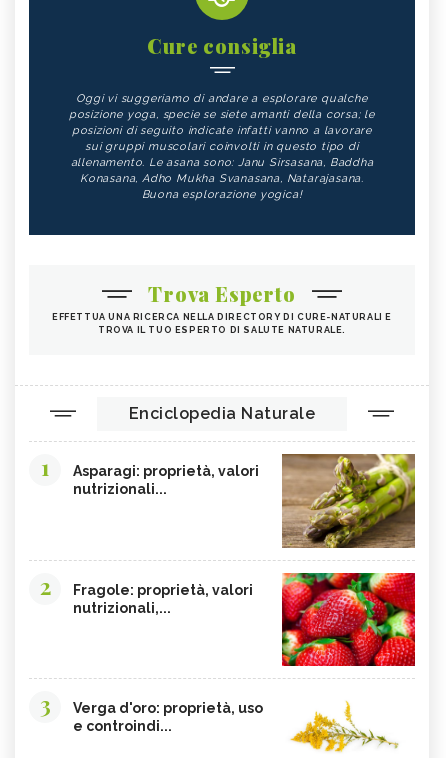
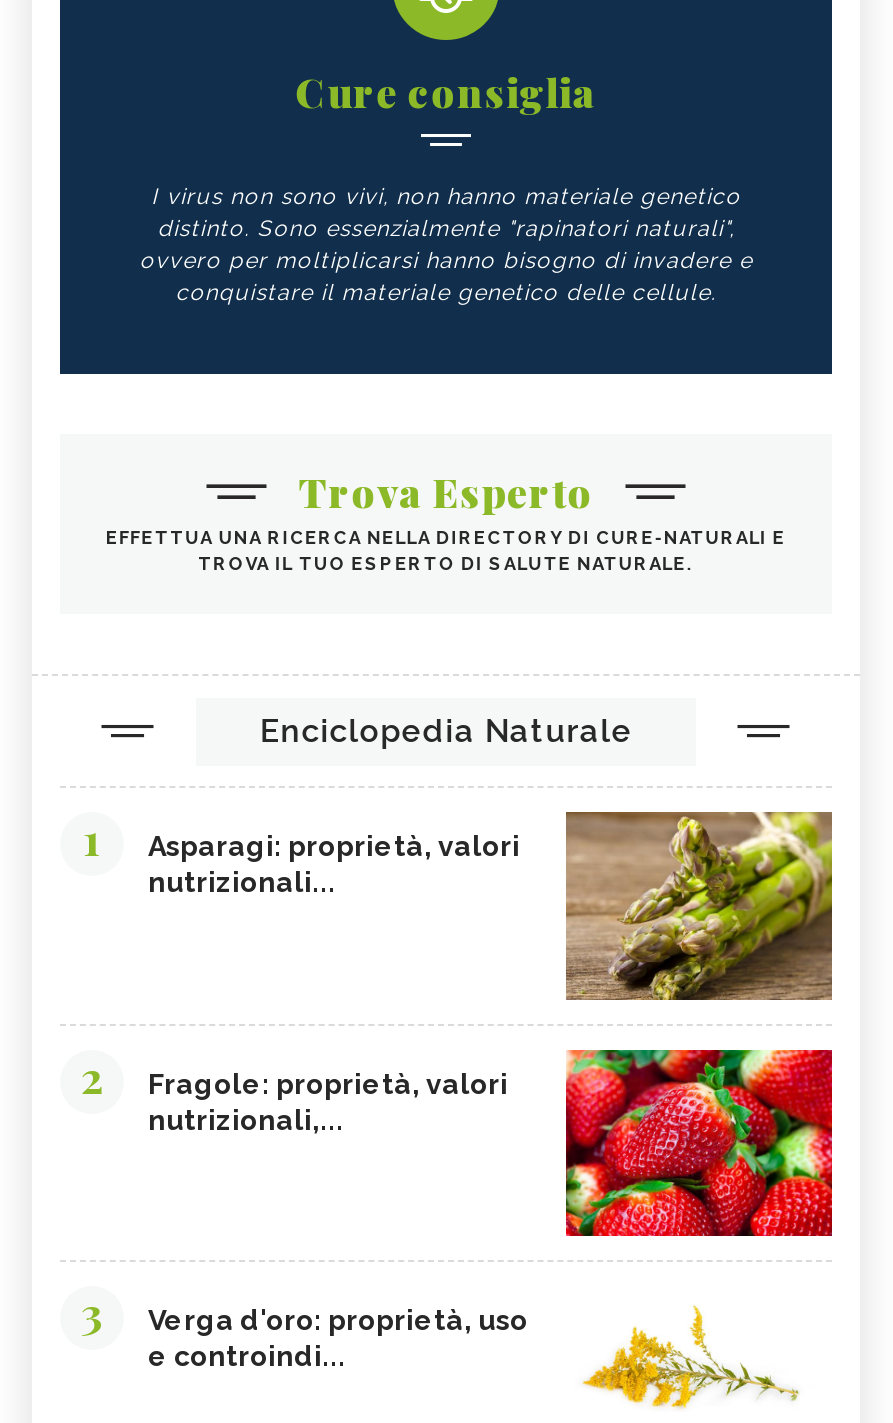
- Oggi vi suggeriamo di andare a esplorare qualche
- posizione yoga, specie se siete amanti della corsa; le
- posizioni di seguito indicate infatti vanno a lavorare
- sui gruppi muscolari coinvolti in questo tipo di
- allenamento. Le asana sono: Janu Sirsasana, Baddha
- Konasana, Adho Mukha Svanasana, Natarajasana.
- Buona esplorazione yogica!
+ I virus non sono vivi, non hanno materiale genetico
+ distinto. Sono essenzialmente "rapinatori naturali",
+ ovvero per moltiplicarsi hanno bisogno di invadere e
+ conquistare il materiale genetico delle cellule.
